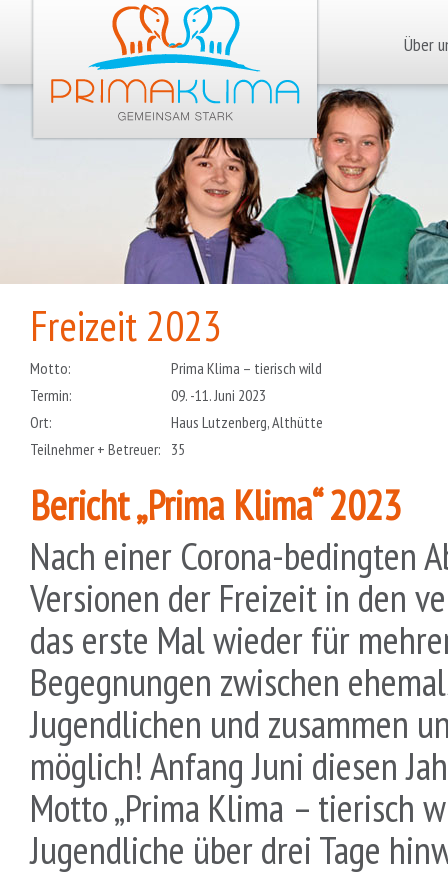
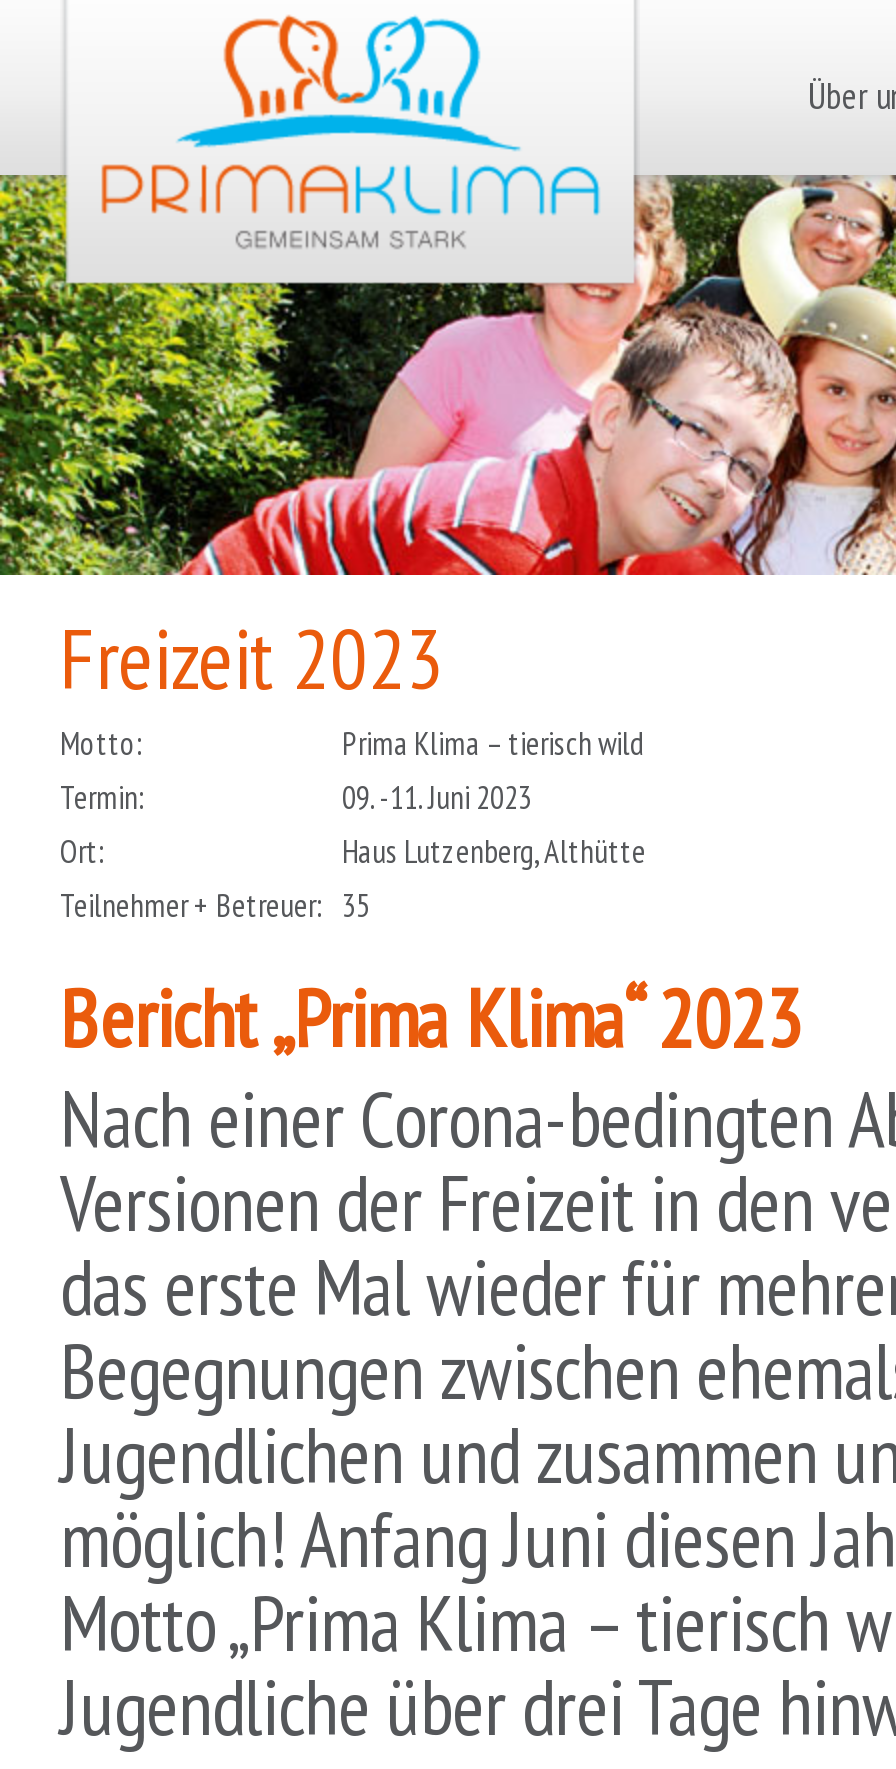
- [image]
+ [image]
